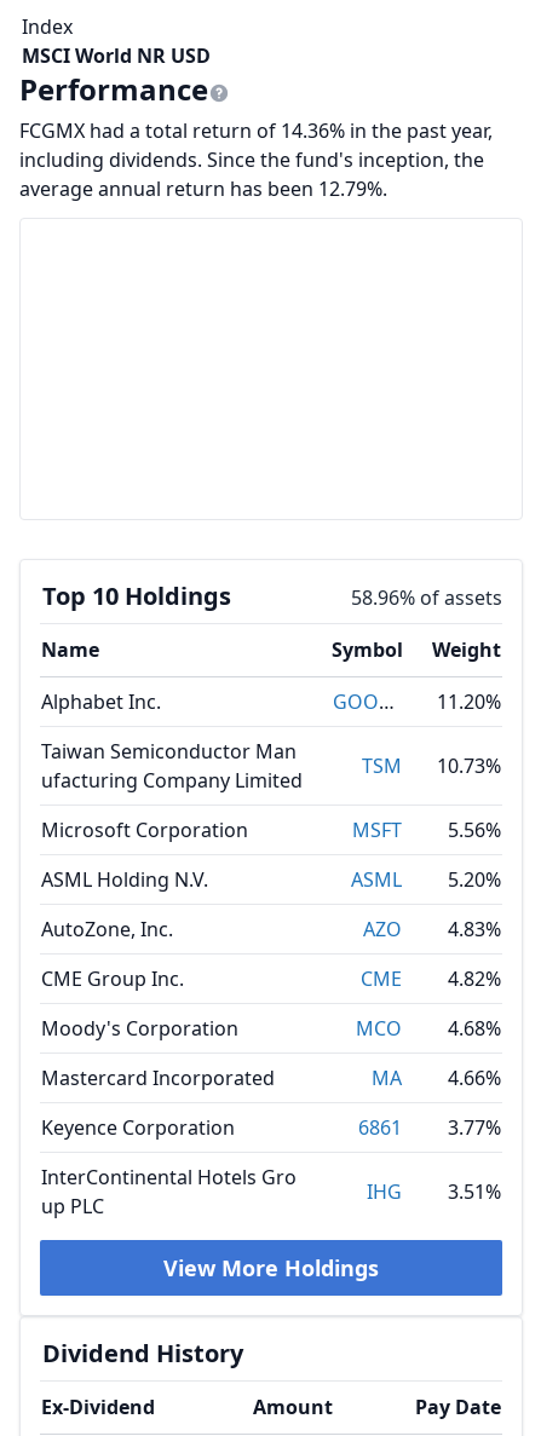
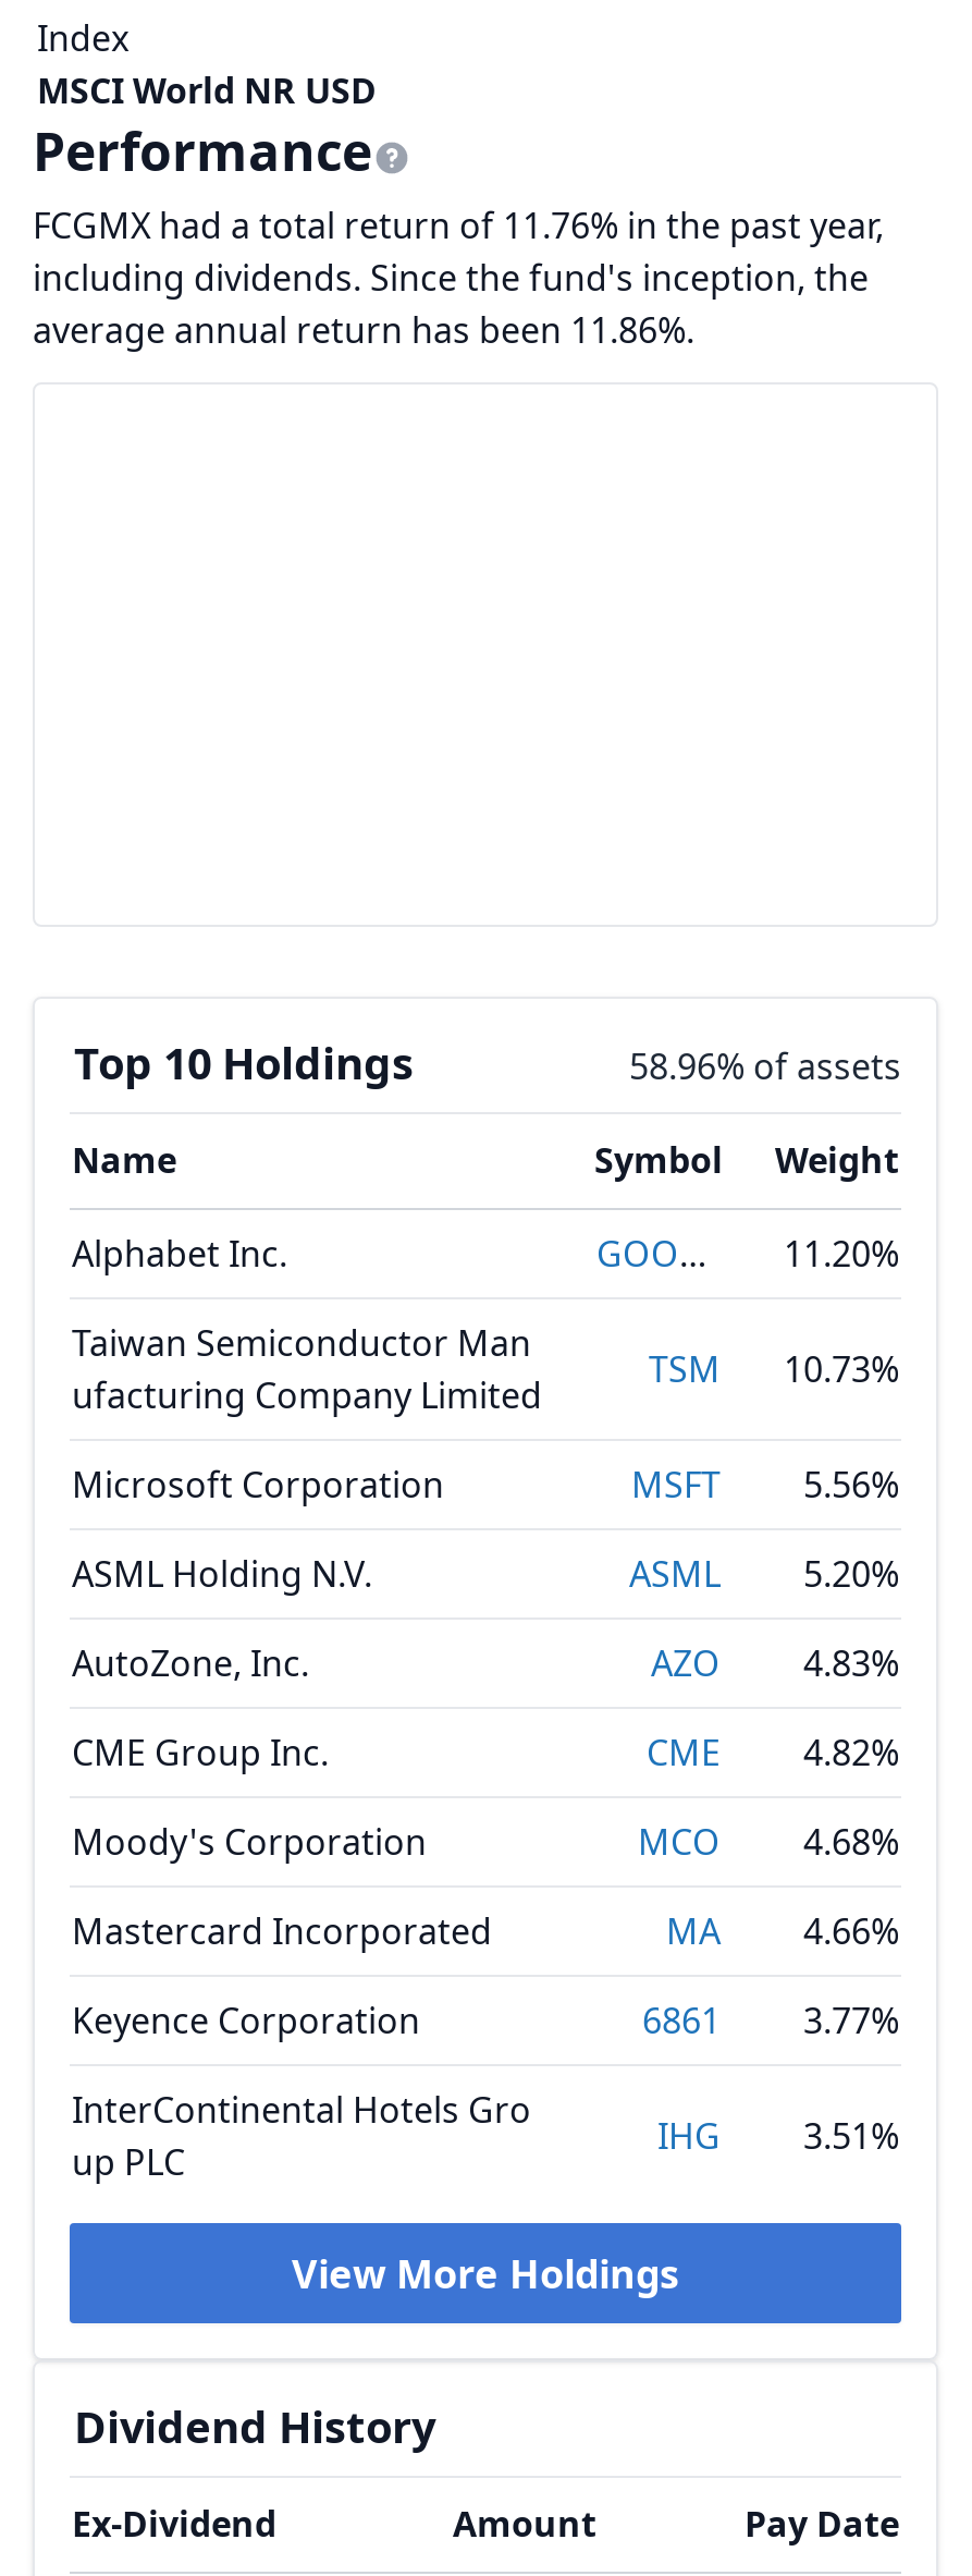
- FCGMX had a total return of 14.36% in the past year,
+ FCGMX had a total return of 11.76% in the past year,

- average annual return has been 12.79%.
+ average annual return has been 11.86%.
